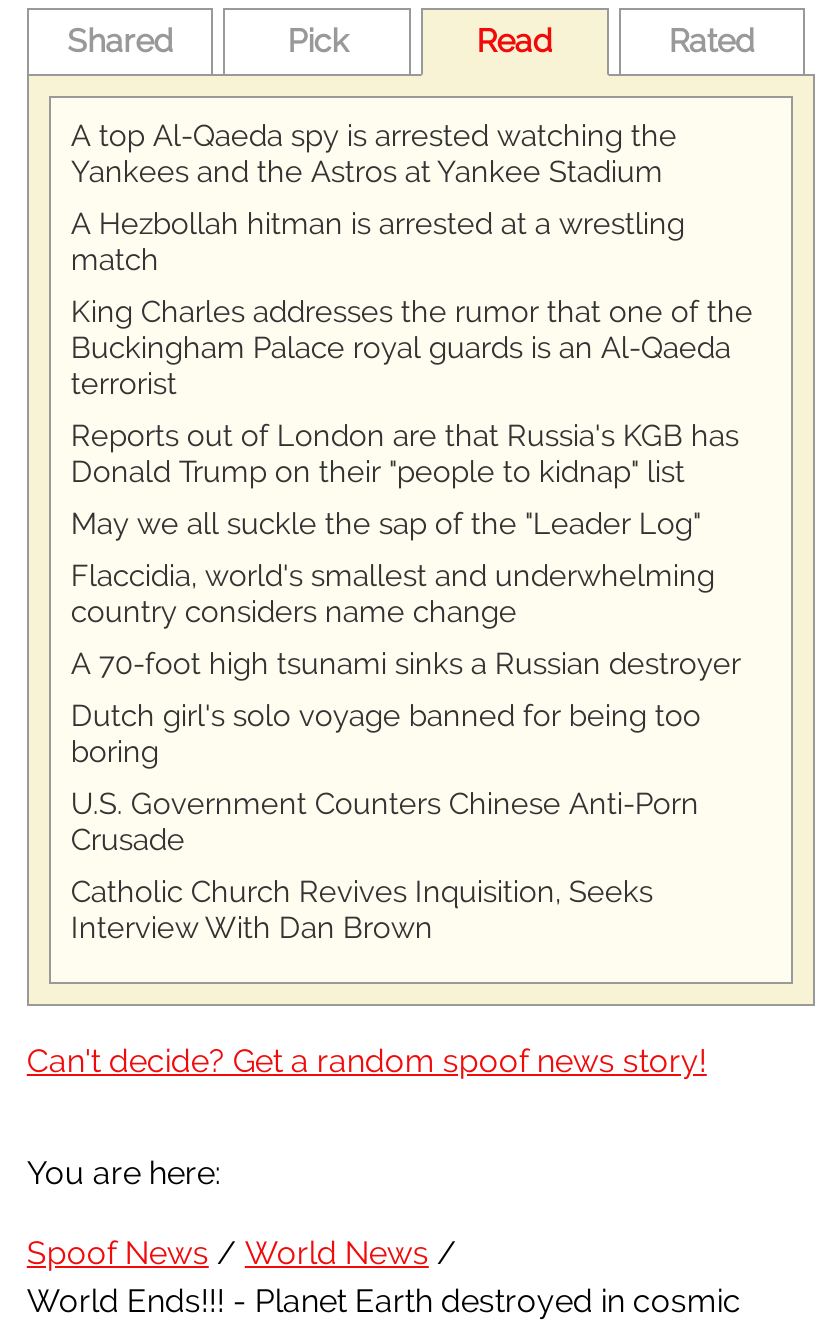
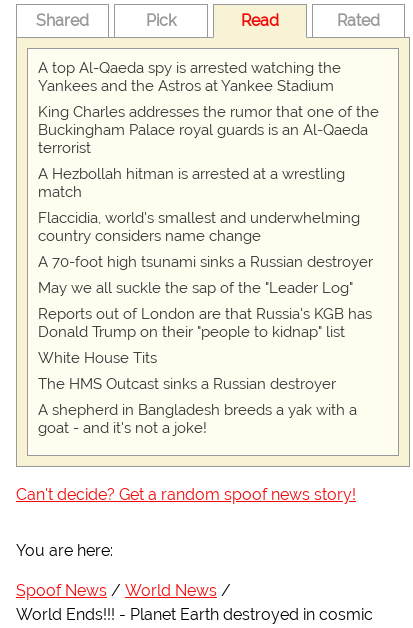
moved down: A Hezbollah hitman is arrested at a wrestling | match

moved down: May we all suckle the sap of the "Leader Log" | Reports out of London are that Russia's KGB has | Donald Trump on their "people to kidnap" list

moved up: Flaccidia, world's smallest and underwhelming | country considers name change | A 70-foot high tsunami sinks a Russian destroyer

- Dutch girl's solo voyage banned for being too
- boring
- U.S. Government Counters Chinese Anti-Porn
- Crusade
- Catholic Church Revives Inquisition, Seeks
- Interview With Dan Brown
+ White House Tits
+ The HMS Outcast sinks a Russian destroyer
+ A shepherd in Bangladesh breeds a yak with a
+ goat - and it's not a joke!
